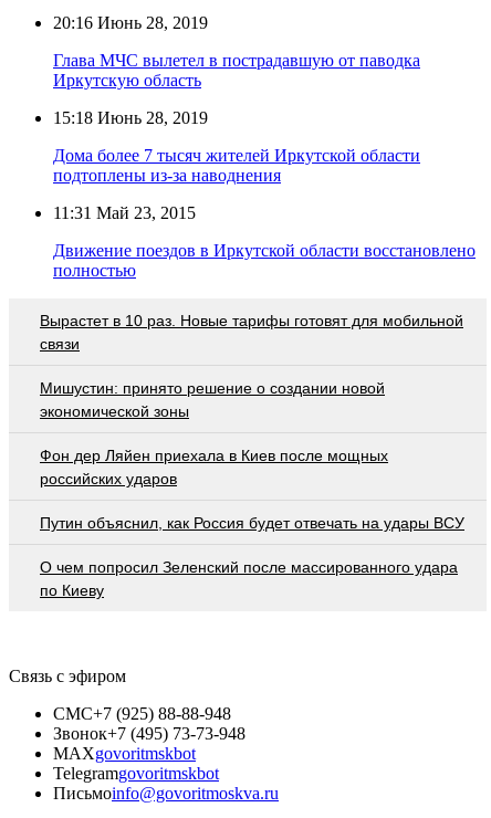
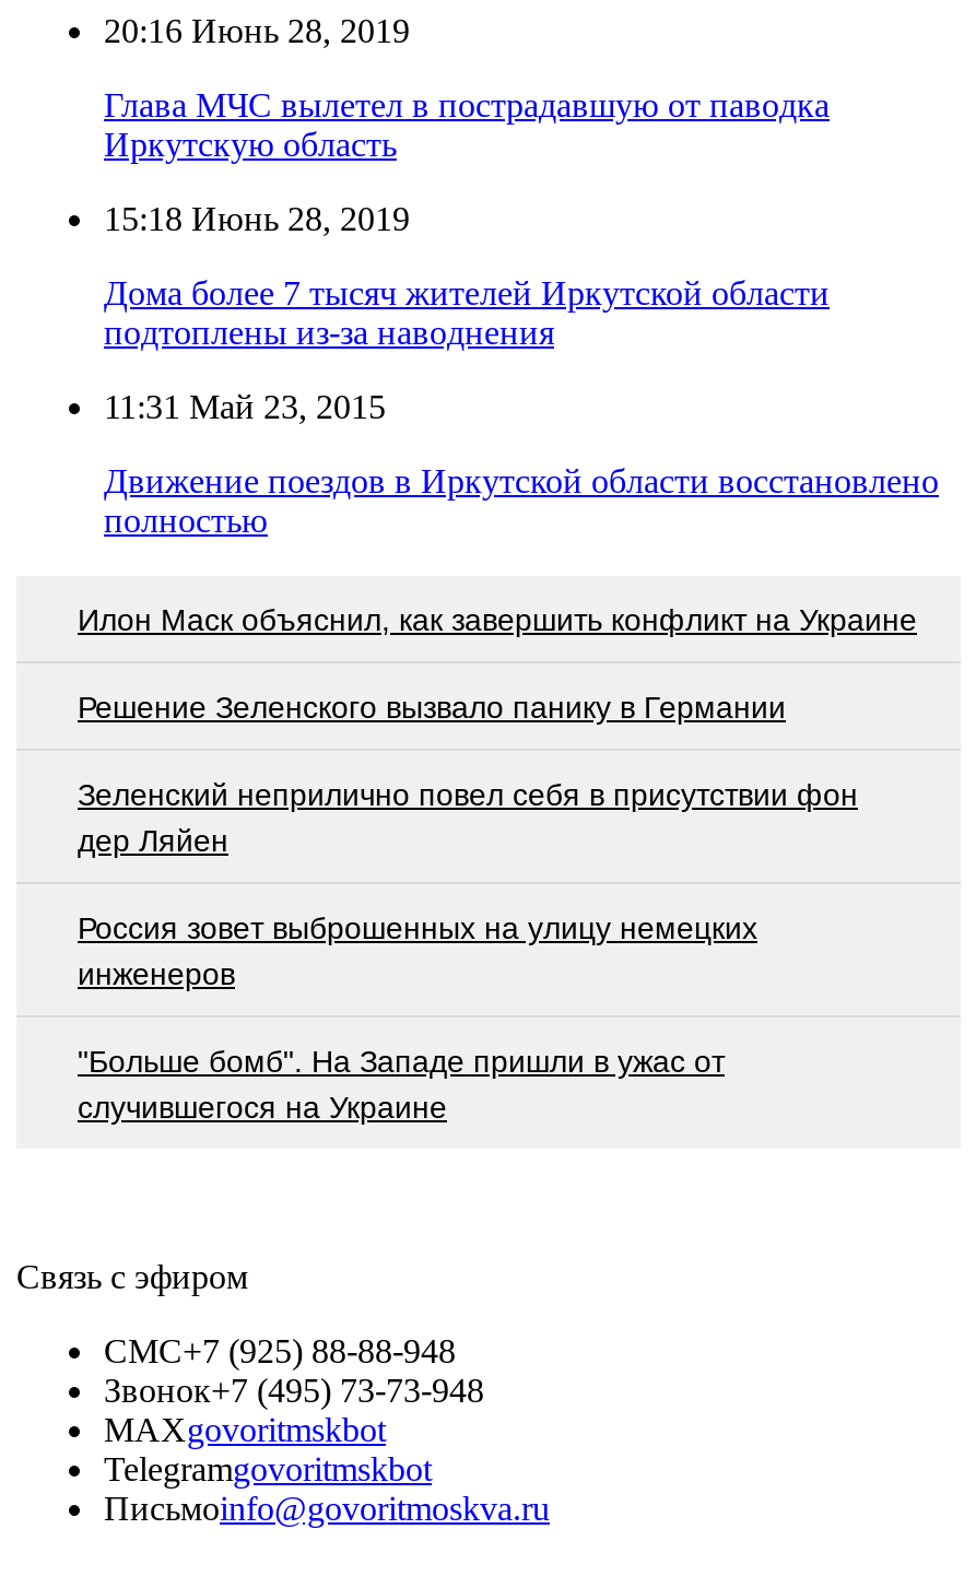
- Вырастет в 10 раз. Новые тарифы готовят для мобильной
- связи
+ Илон Маск объяснил, как завершить конфликт на Украине

- Мишустин: принято решение о создании новой
- экономической зоны
+ Решение Зеленского вызвало панику в Германии

- Фон дер Ляйен приехала в Киев после мощных
- российских ударов
+ Зеленский неприлично повел cебя в присутствии фон
+ дер Ляйен

- Путин объяснил, как Россия будет отвечать на удары ВСУ
+ Россия зовет выброшенных на улицу немецких
+ инженеров

- О чем попросил Зеленский после массированного удара
- по Киеву
+ "Больше бомб". На Западе пришли в ужас от
+ случившегося на Украине
